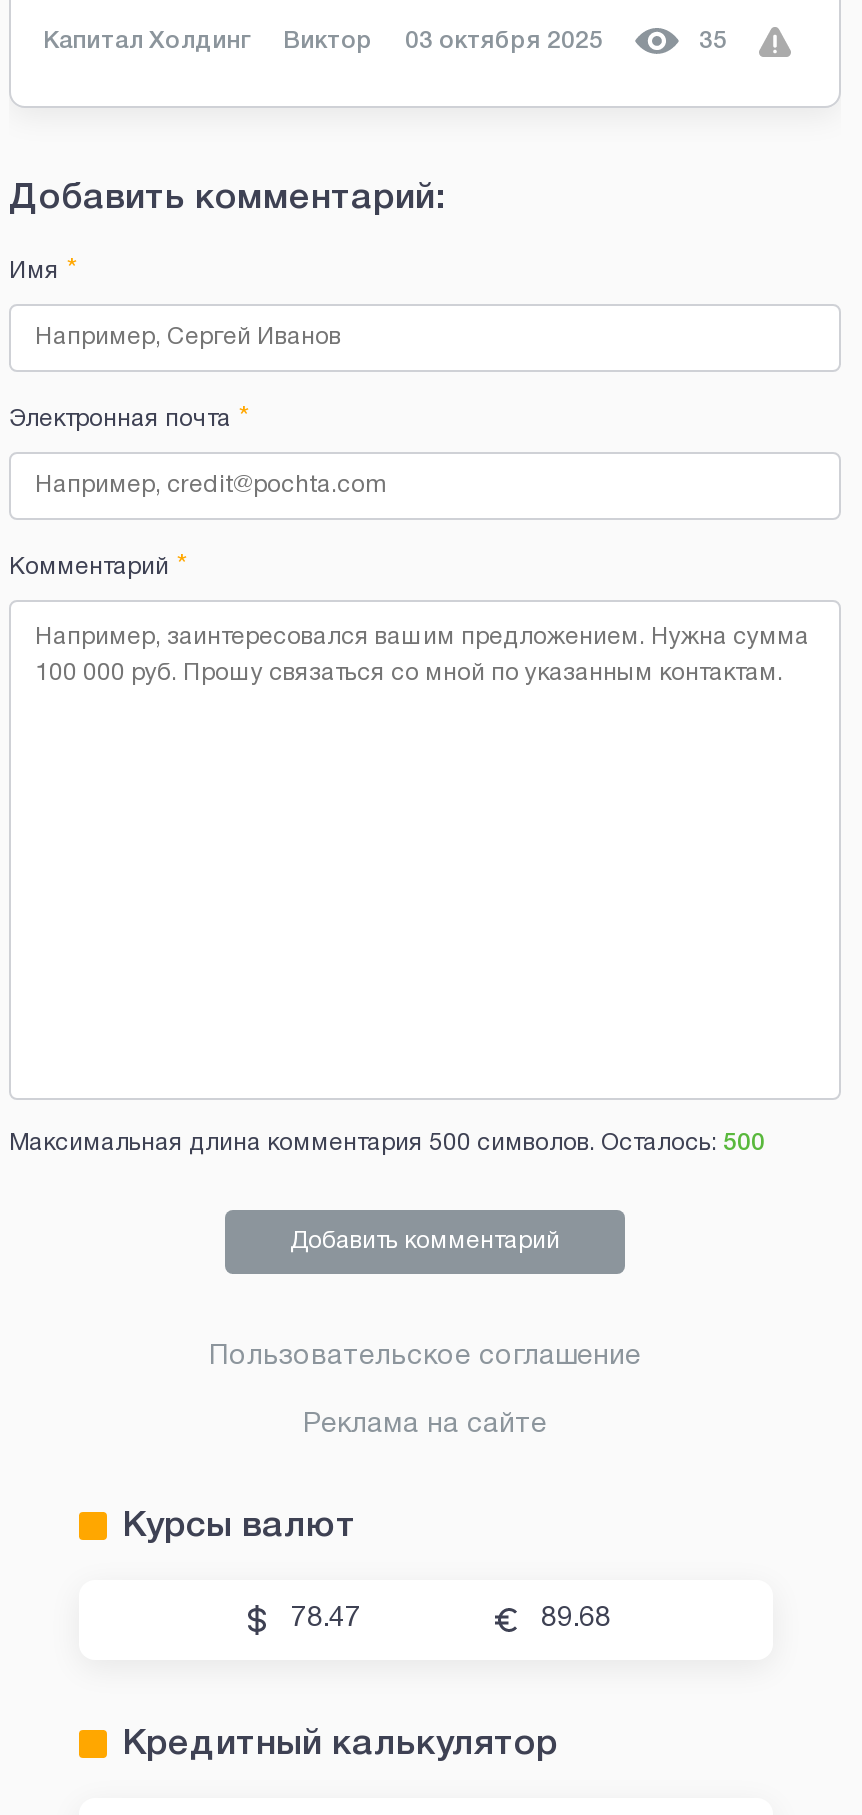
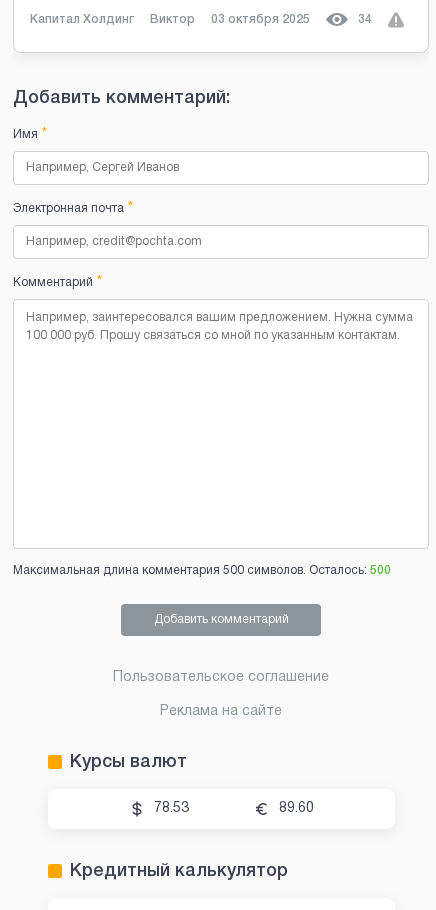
- 35
+ 34

- 78.47
+ 78.53

- 89.68
+ 89.60
